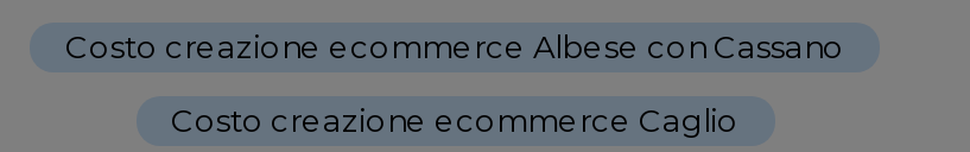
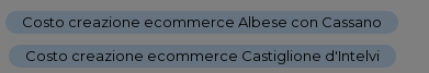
- Costo creazione ecommerce Caglio
+ Costo creazione ecommerce Castiglione d'Intelvi
